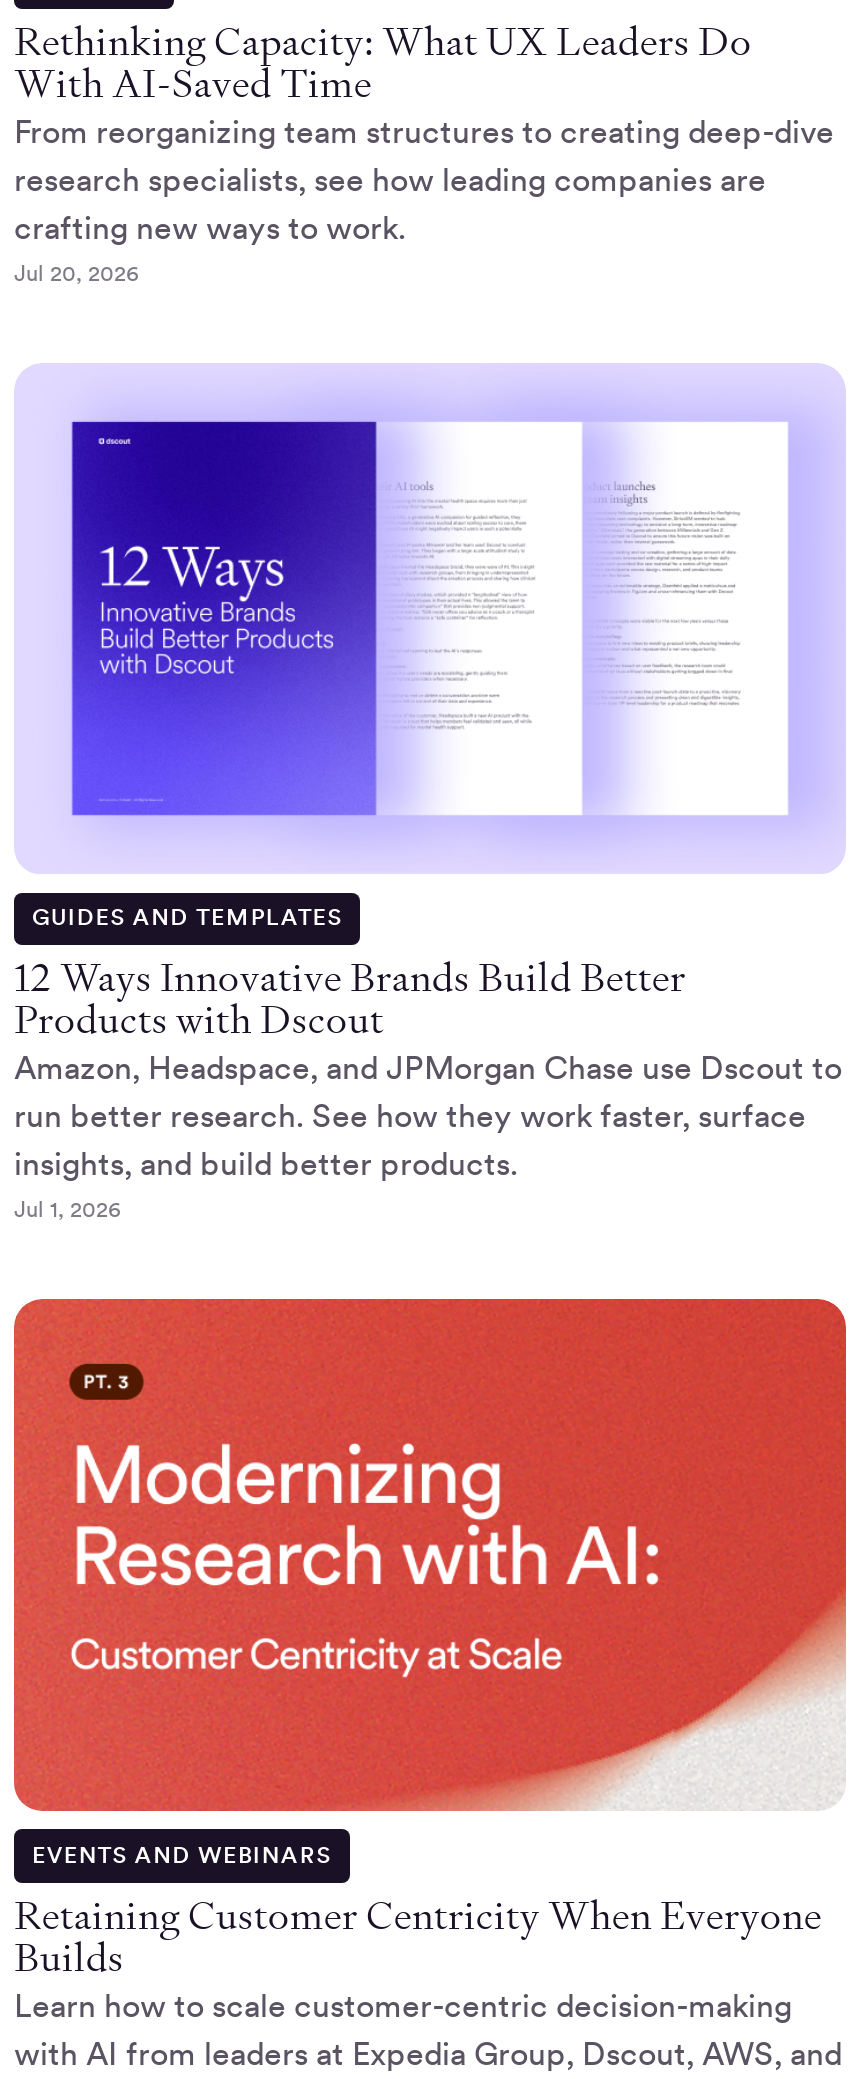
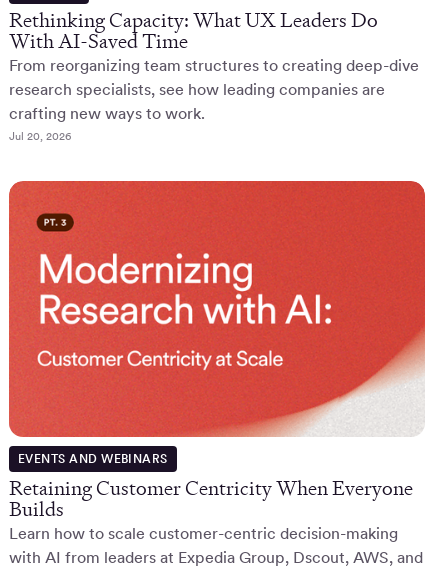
- [image]
- GUIDES AND TEMPLATES
- 12 Ways Innovative Brands Build Better
- Products with Dscout
- Amazon, Headspace, and JPMorgan Chase use Dscout to
- run better research. See how they work faster, surface
- insights, and build better products.
- Jul 1, 2026
